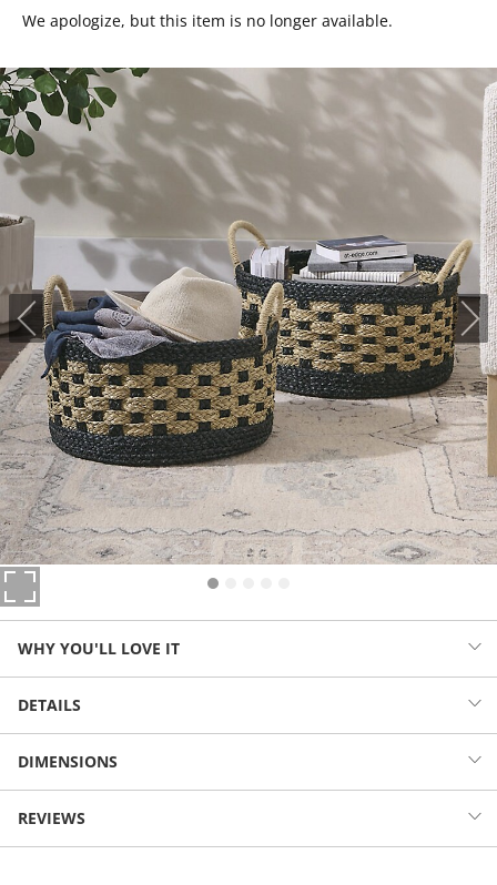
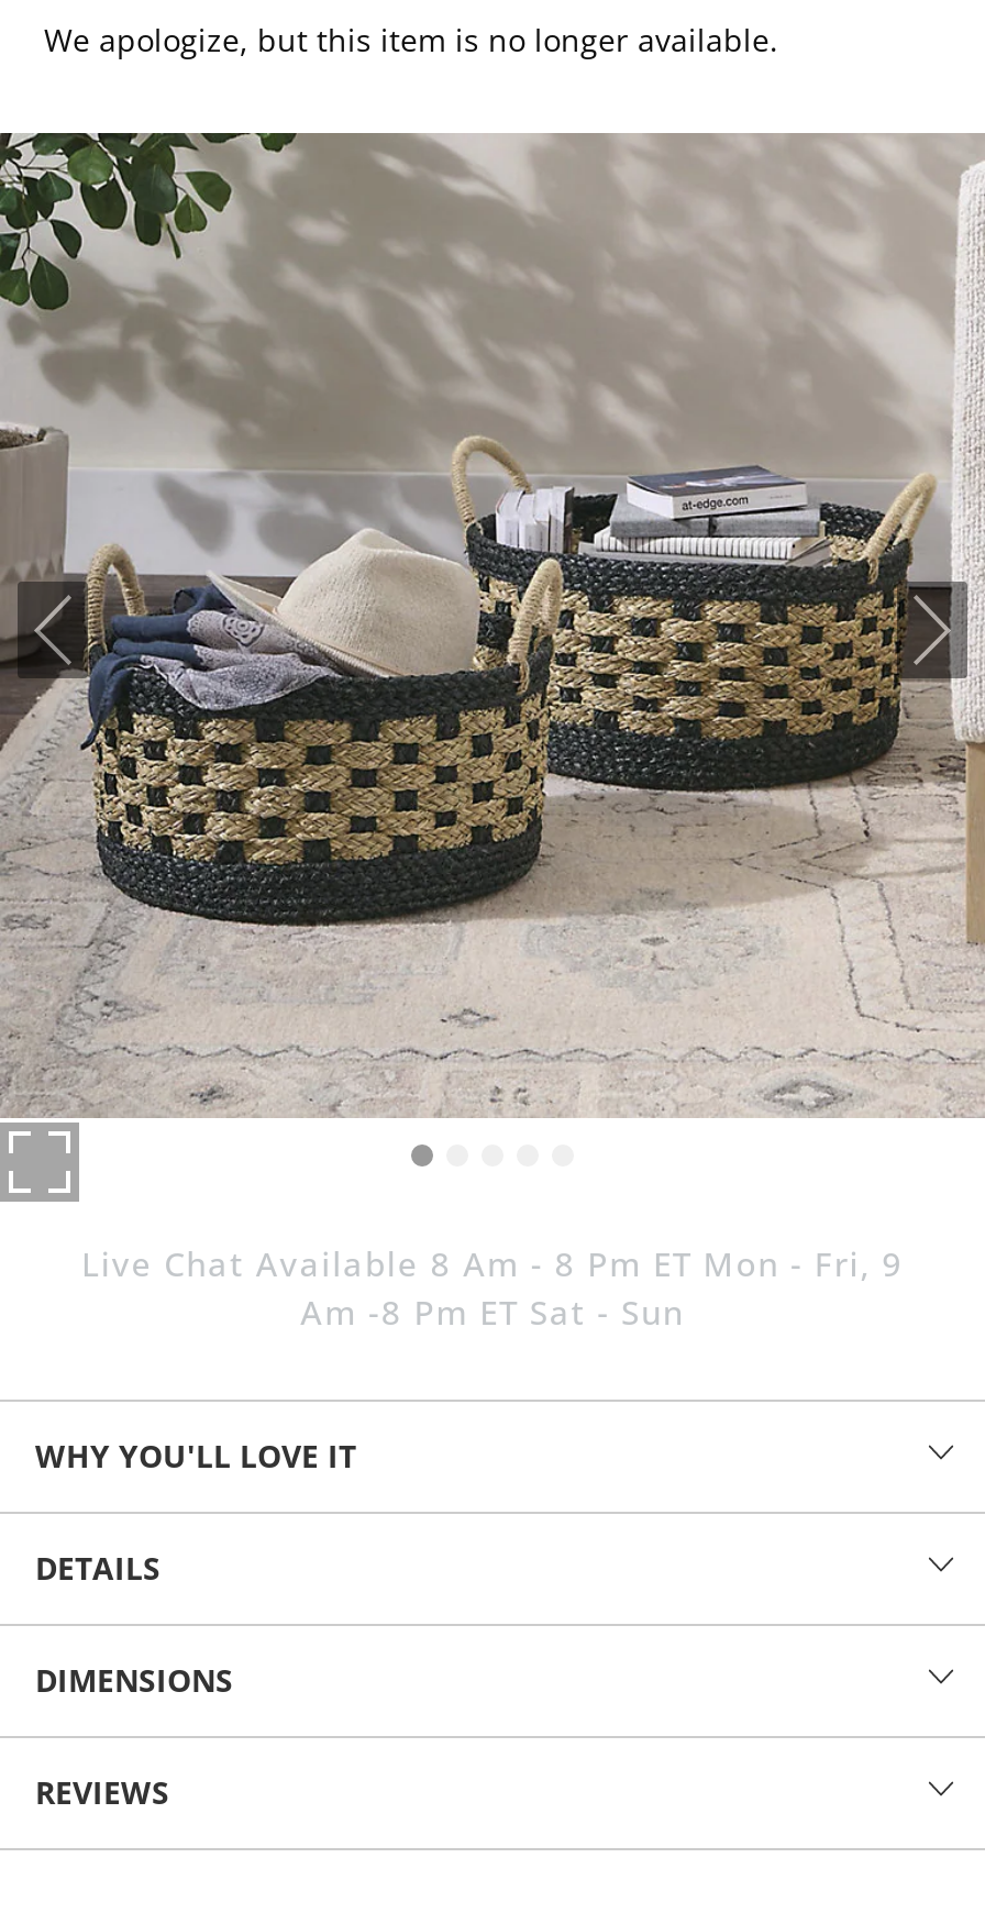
+ Live Chat Available 8 Am - 8 Pm ET Mon - Fri, 9
+ Am -8 Pm ET Sat - Sun
